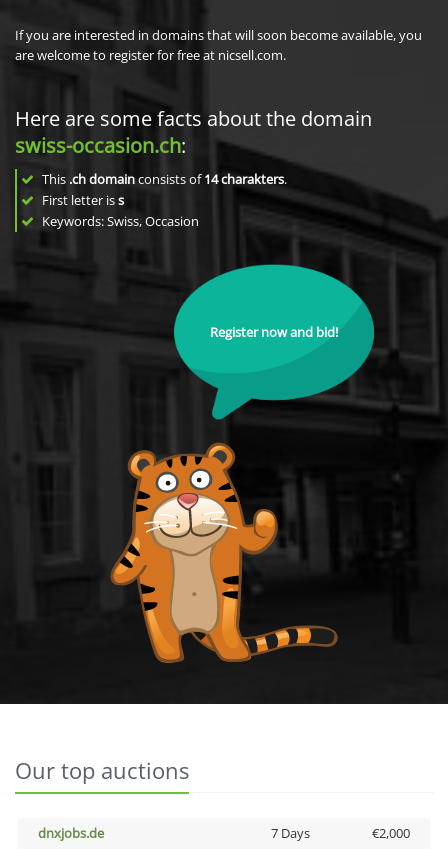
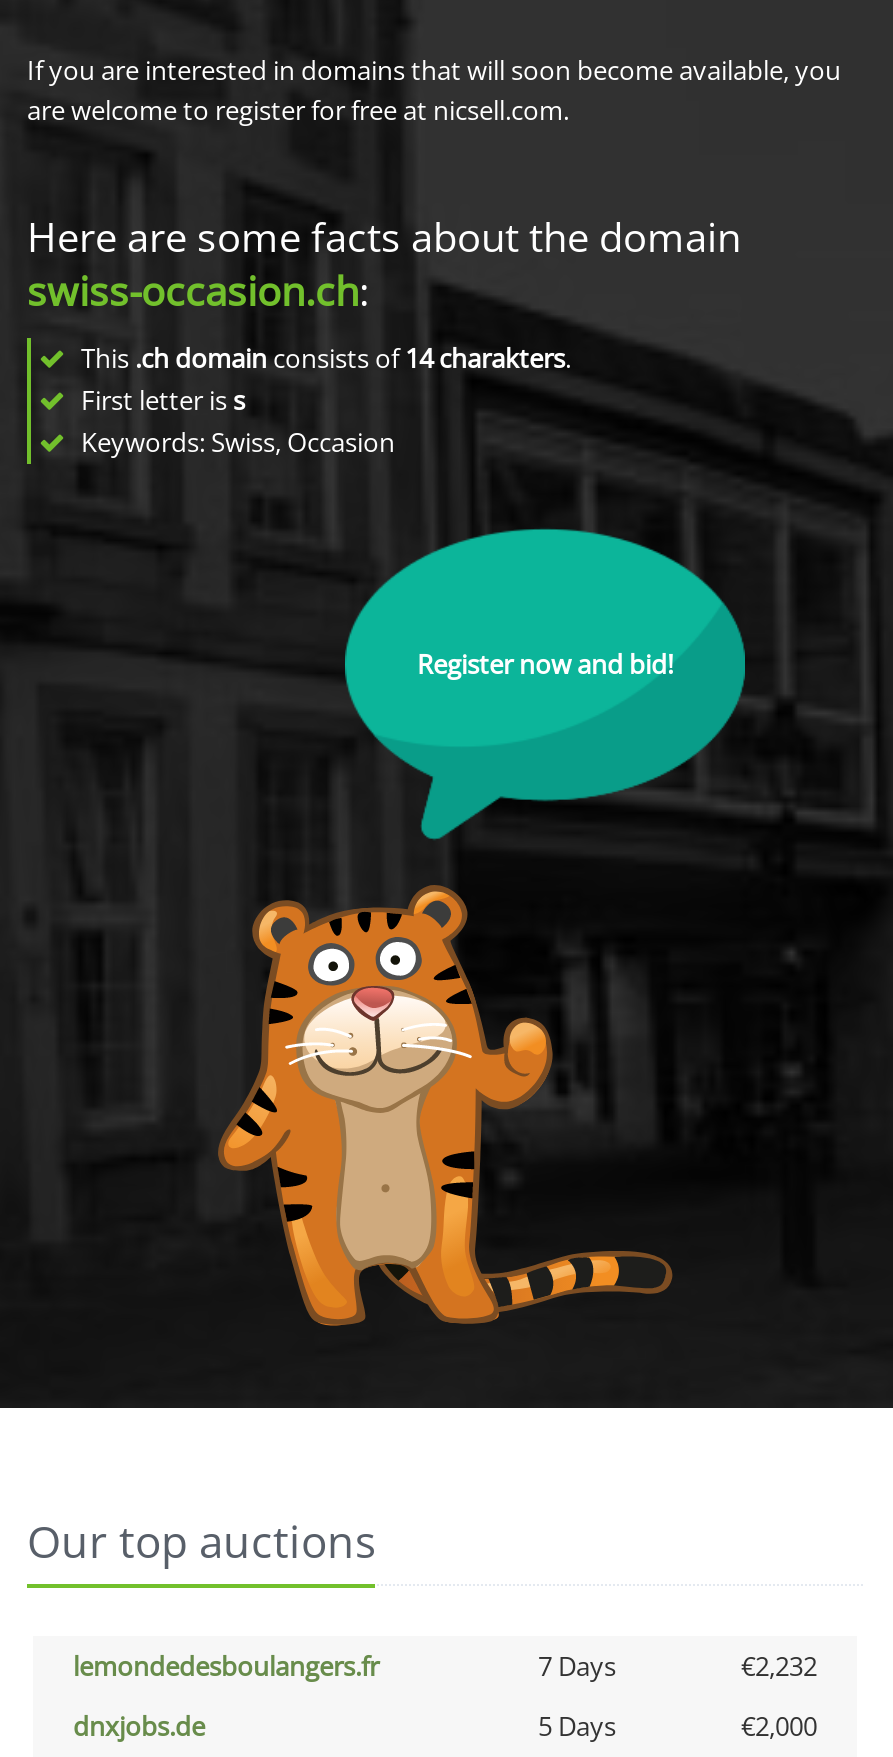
+ lemondedesboulangers.fr
+ 7 Days
+ €2,232

- 7 Days
+ 5 Days
